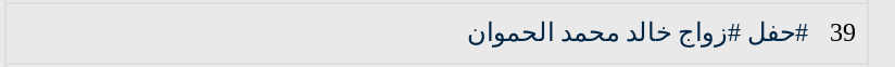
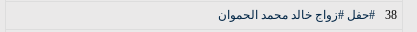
- 39 #حفل #زواج خالد محمد الحموان
+ 38 #حفل #زواج خالد محمد الحموان
